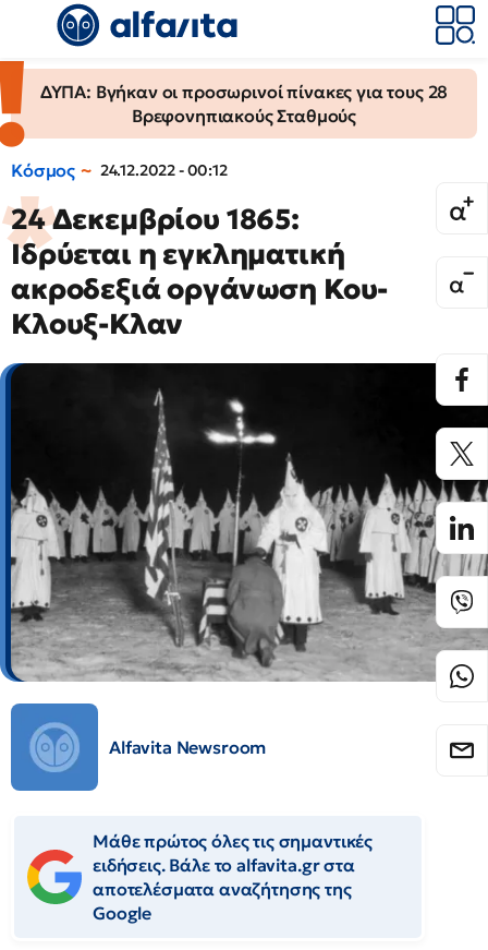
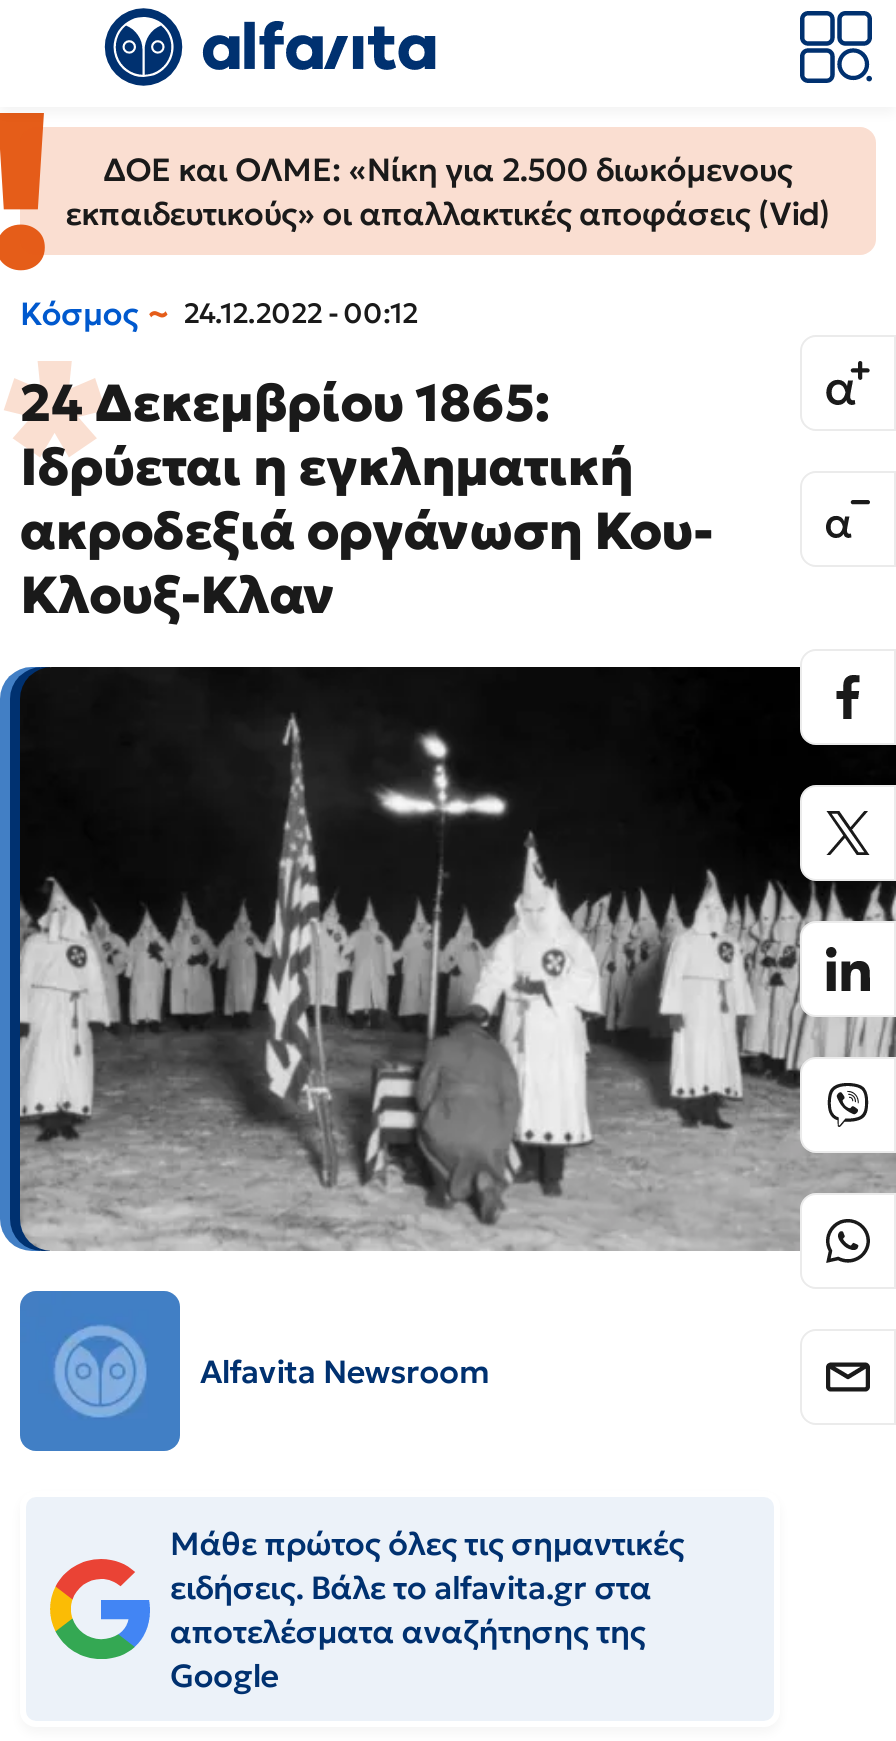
- ΔΥΠΑ: Βγήκαν οι προσωρινοί πίνακες για τους 28
- Βρεφονηπιακούς Σταθμούς
+ ΔΟΕ και ΟΛΜΕ: «Νίκη για 2.500 διωκόμενους
+ εκπαιδευτικούς» οι απαλλακτικές αποφάσεις (Vid)
